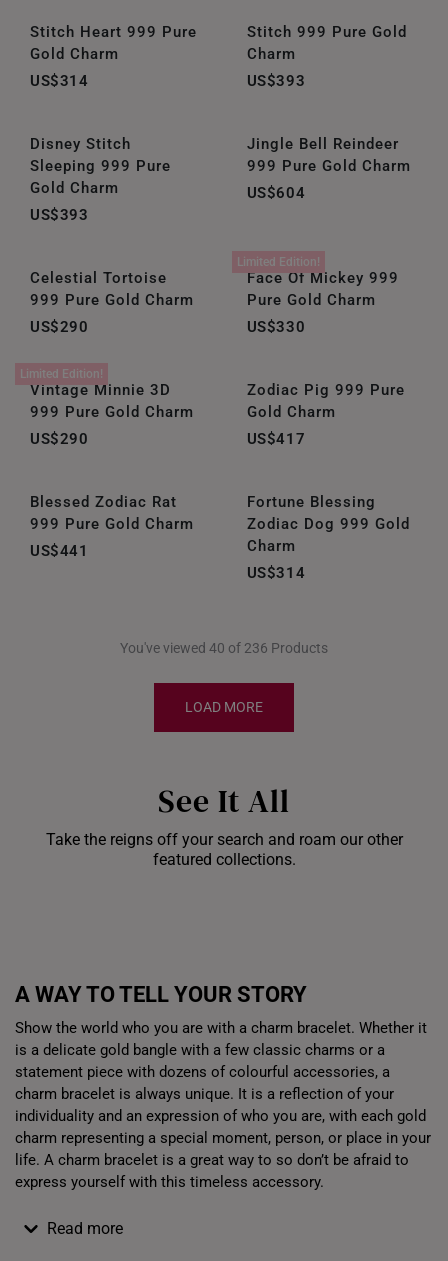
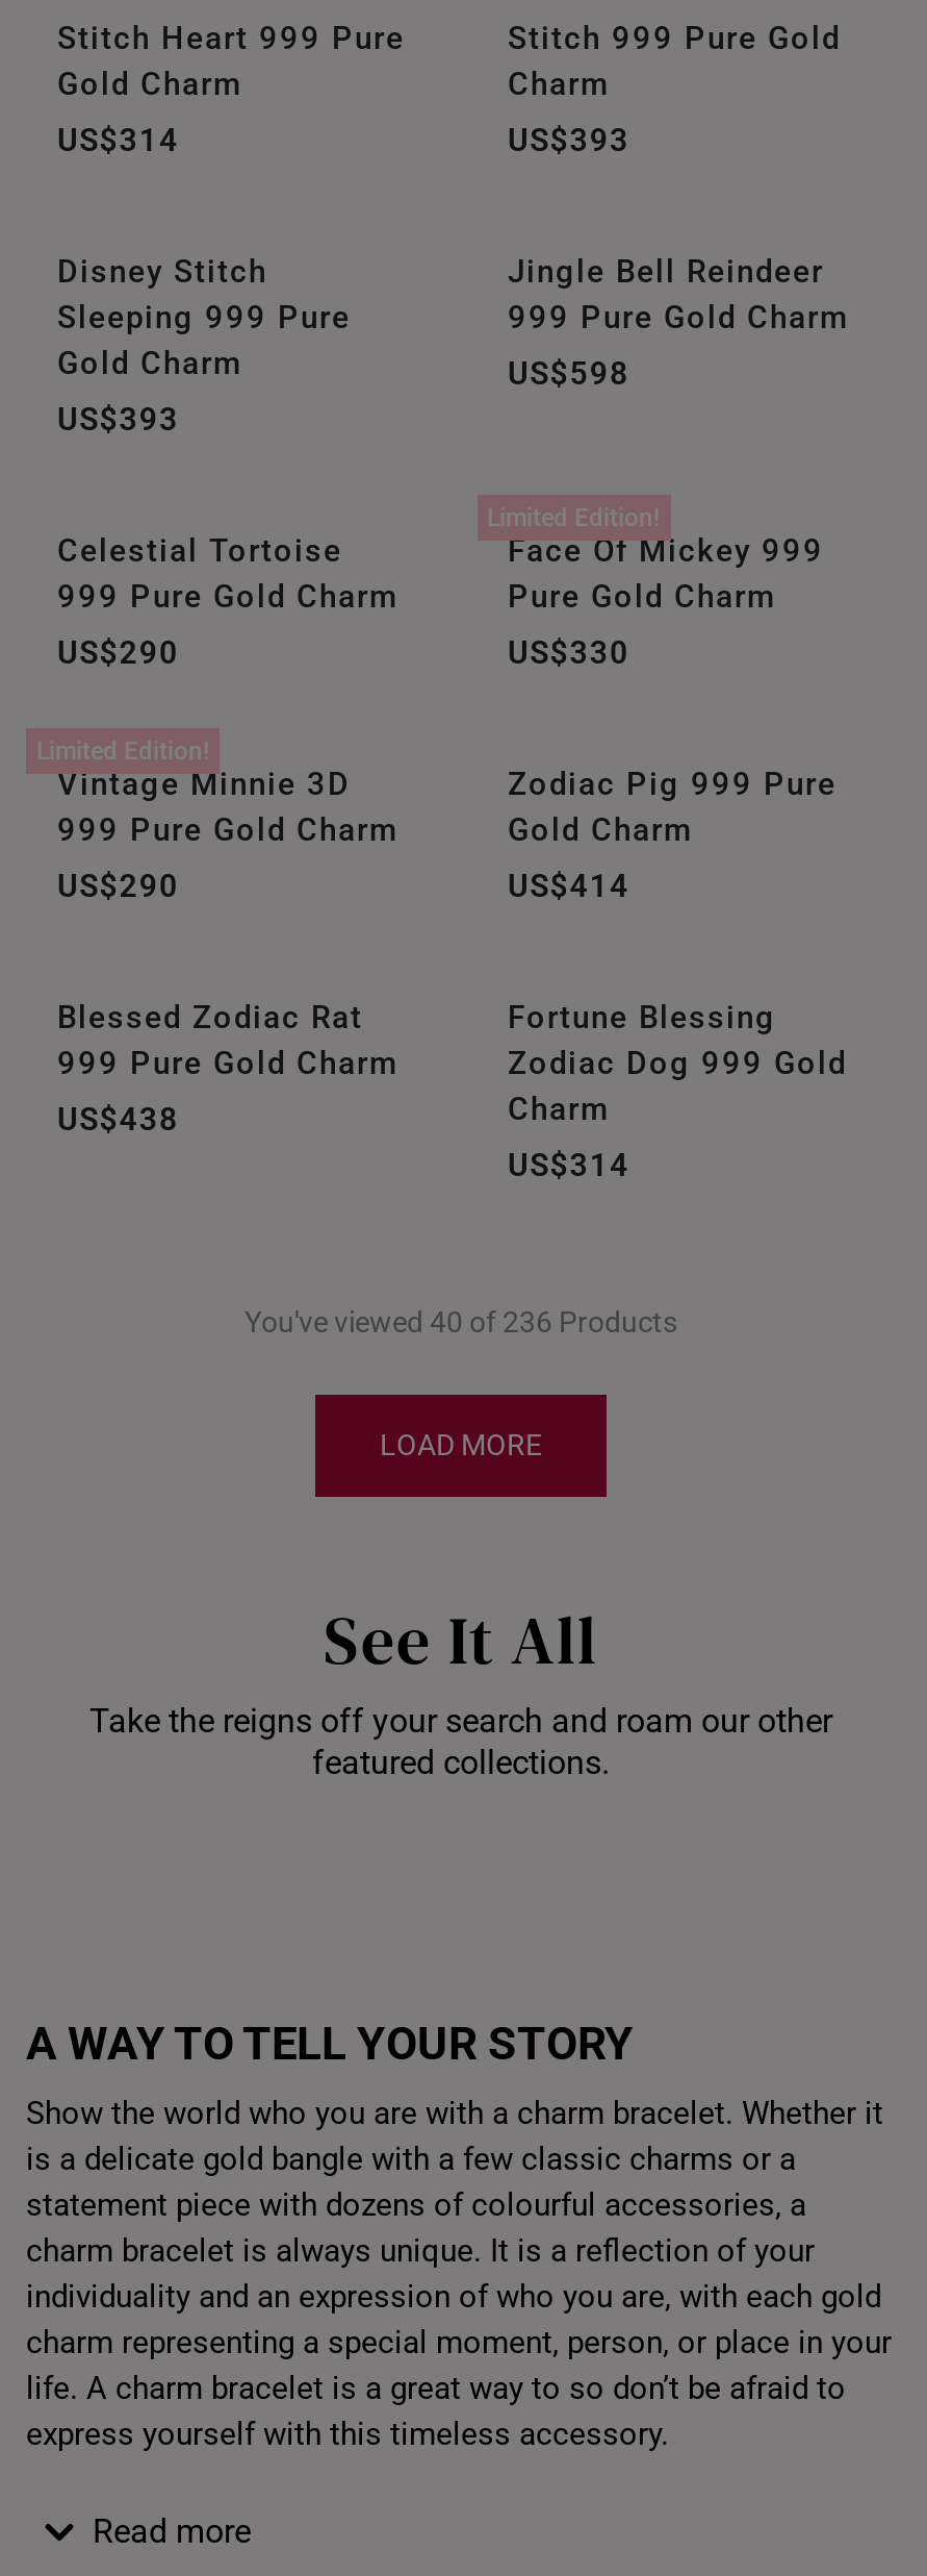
- US$604
+ US$598

- US$417
+ US$414

- US$441
+ US$438
